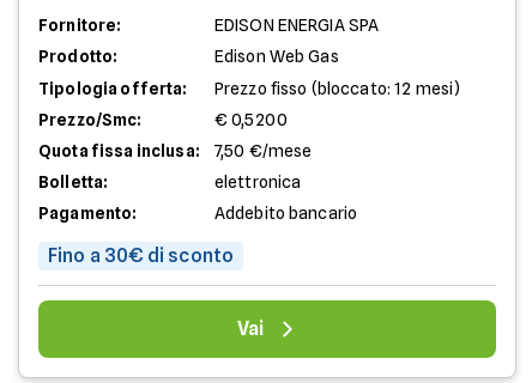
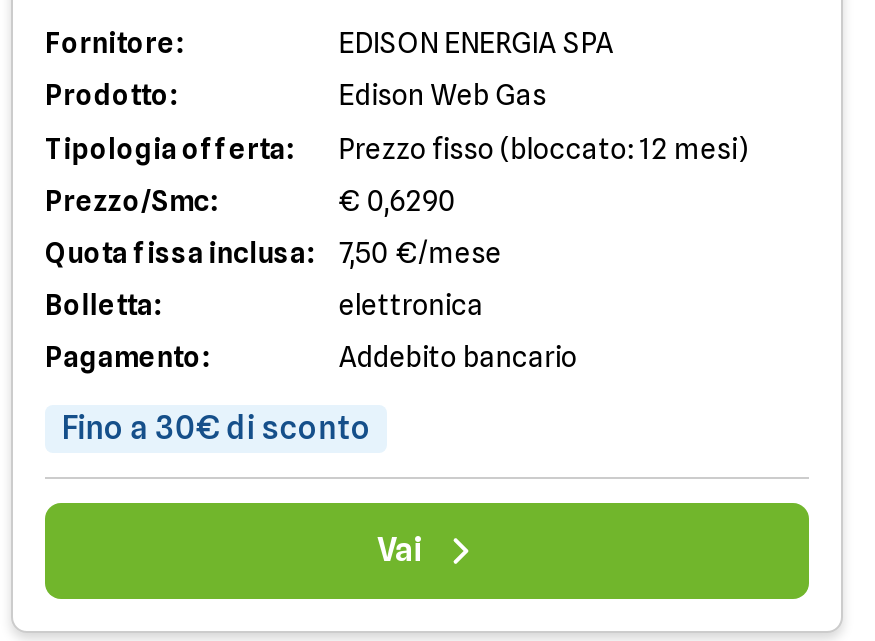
- € 0,5200
+ € 0,6290
